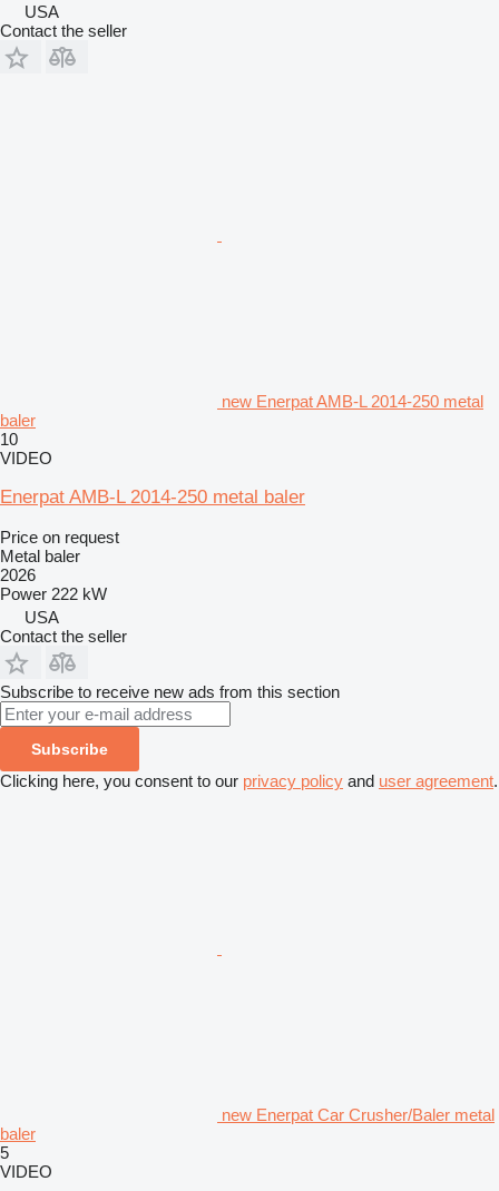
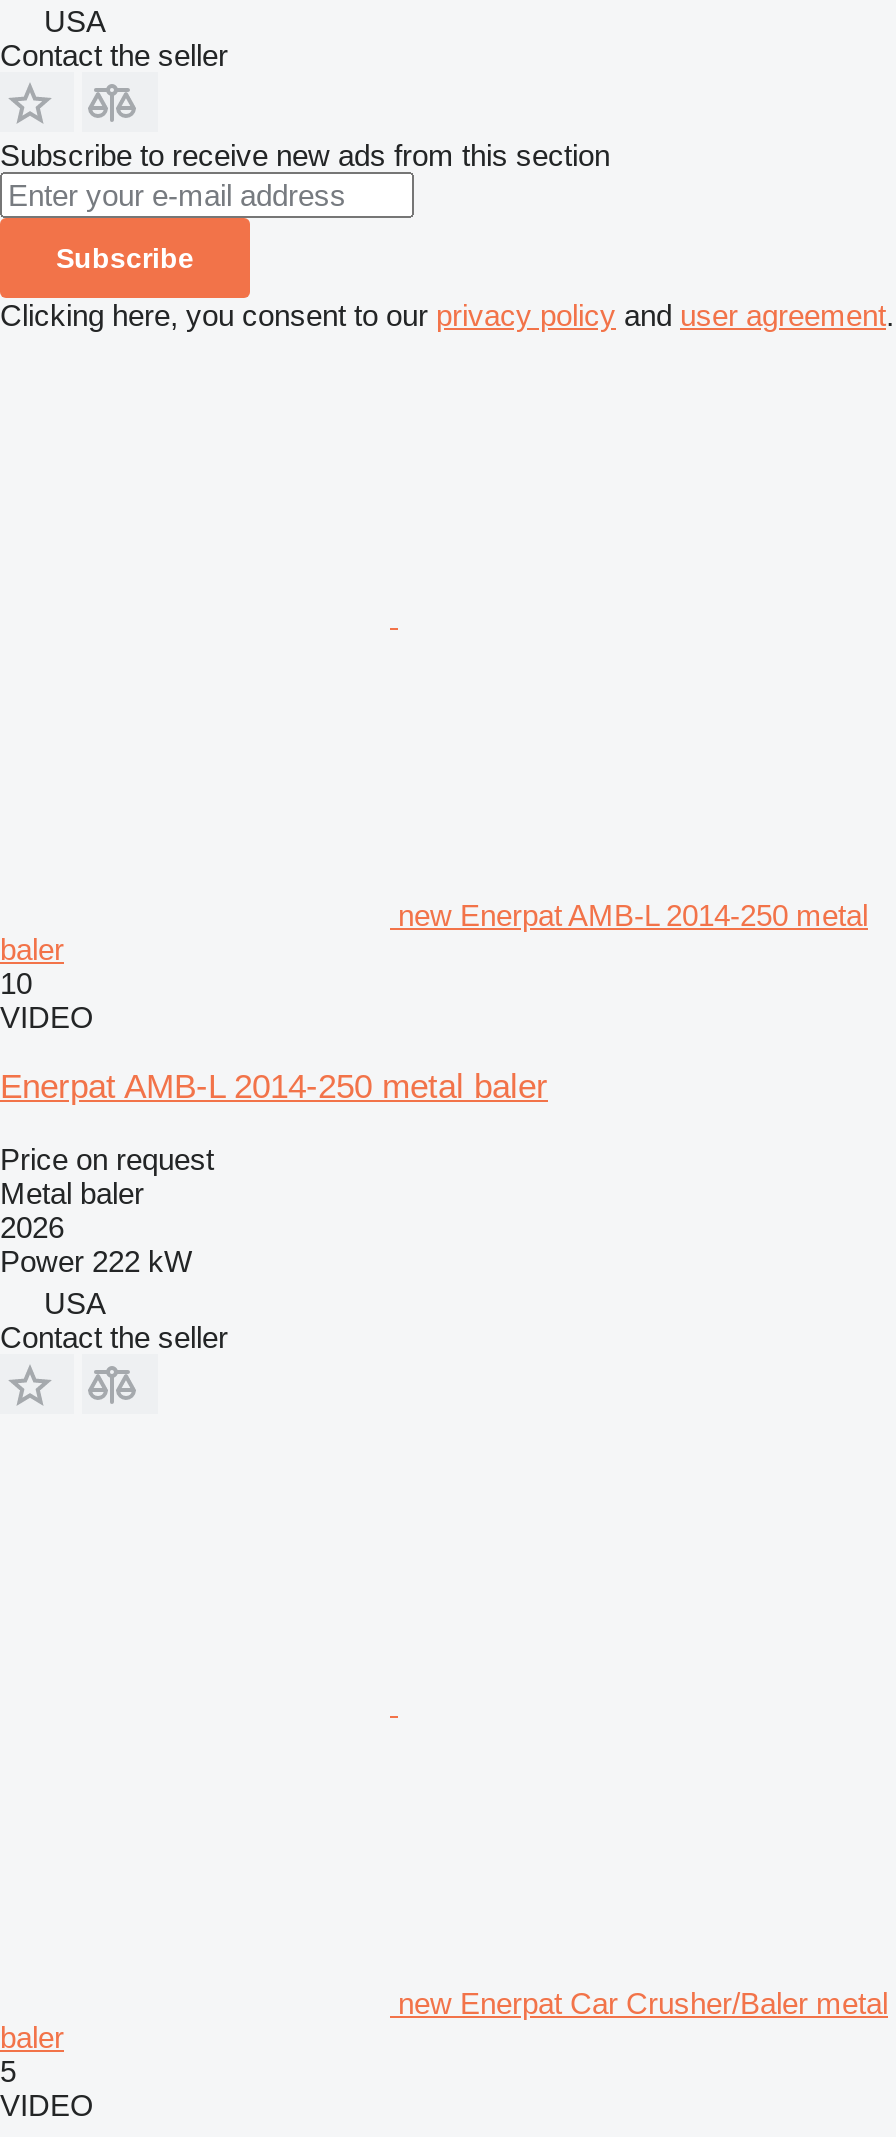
moved down: new Enerpat AMB-L 2014-250 metal | baler | 10 | ... | USA | Contact the seller

moved up: Subscribe to receive new ads from this section | Subscribe | Clicking here, you consent to our privacy policy and user agreement.
